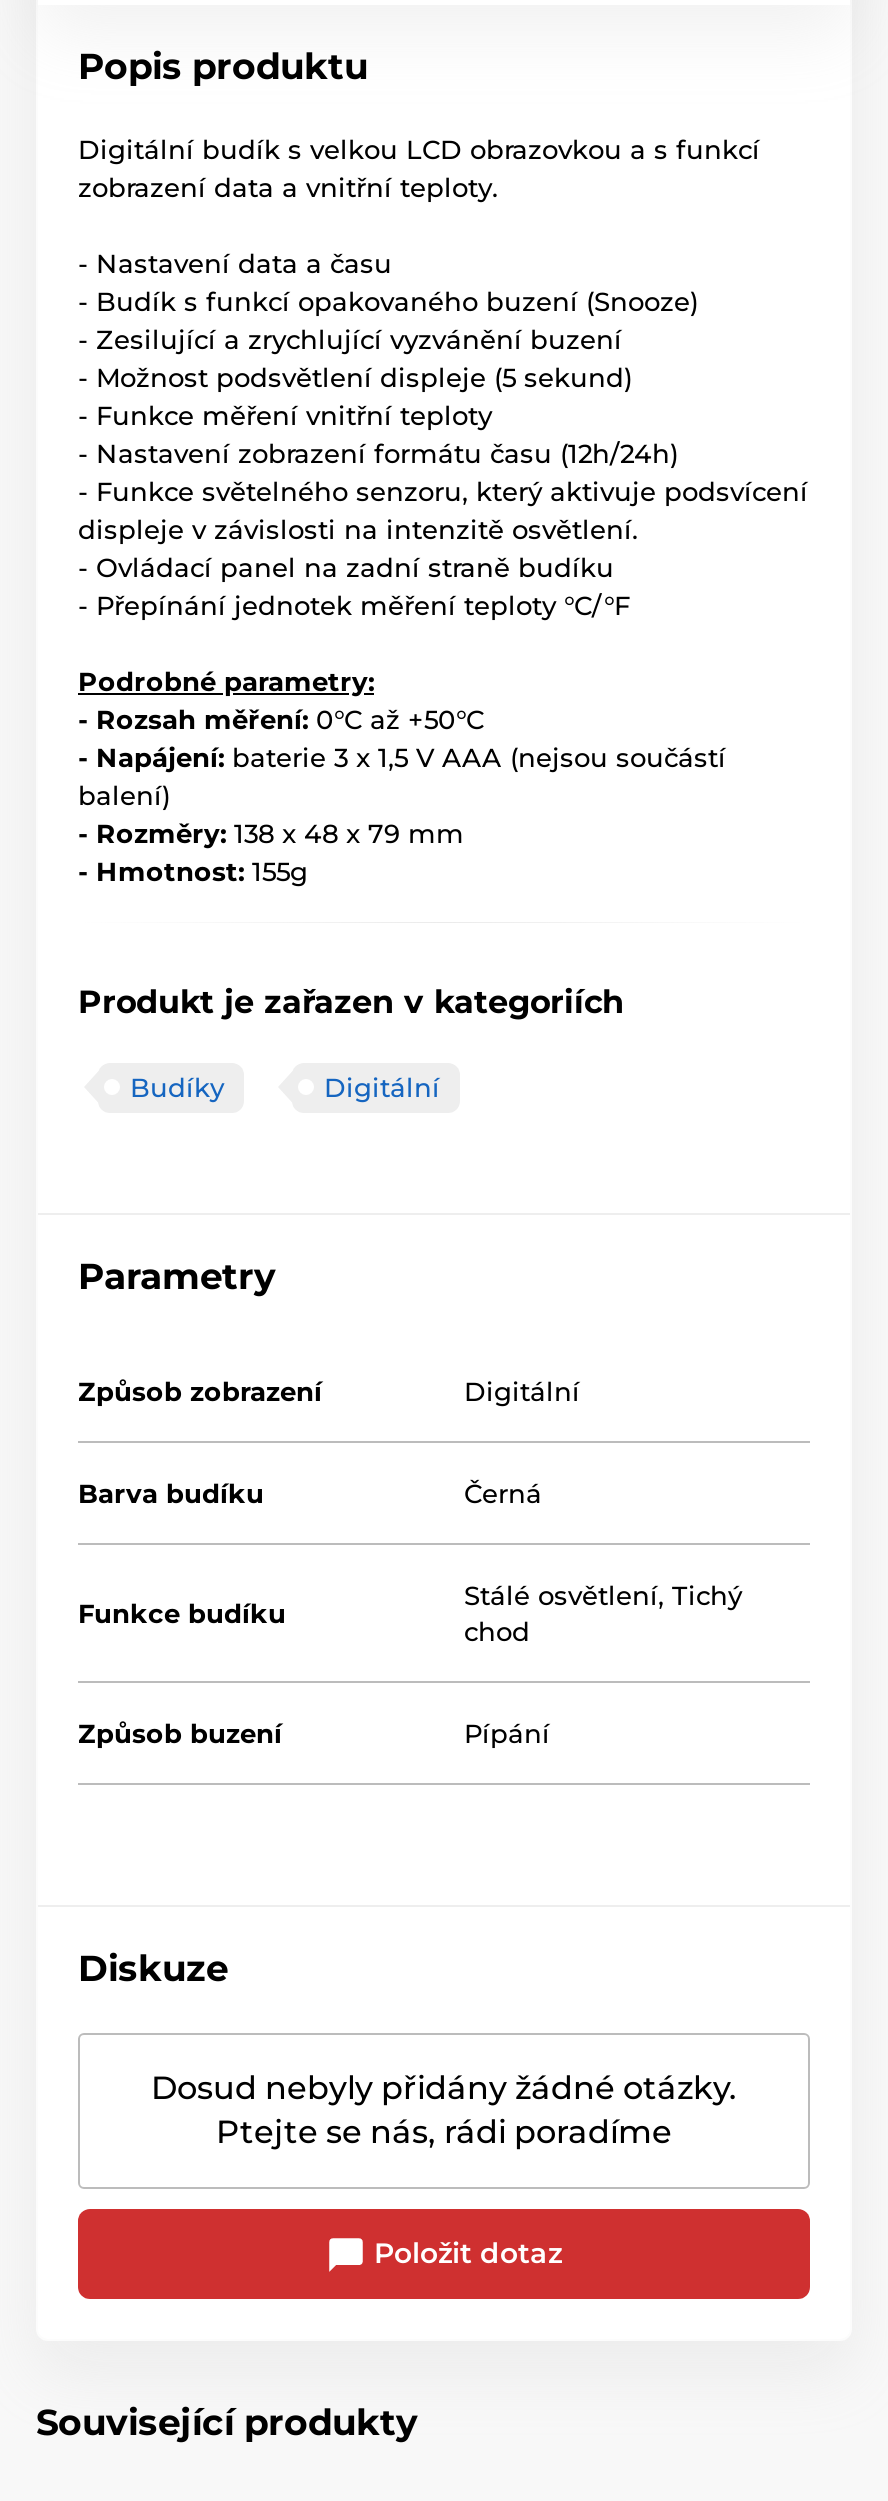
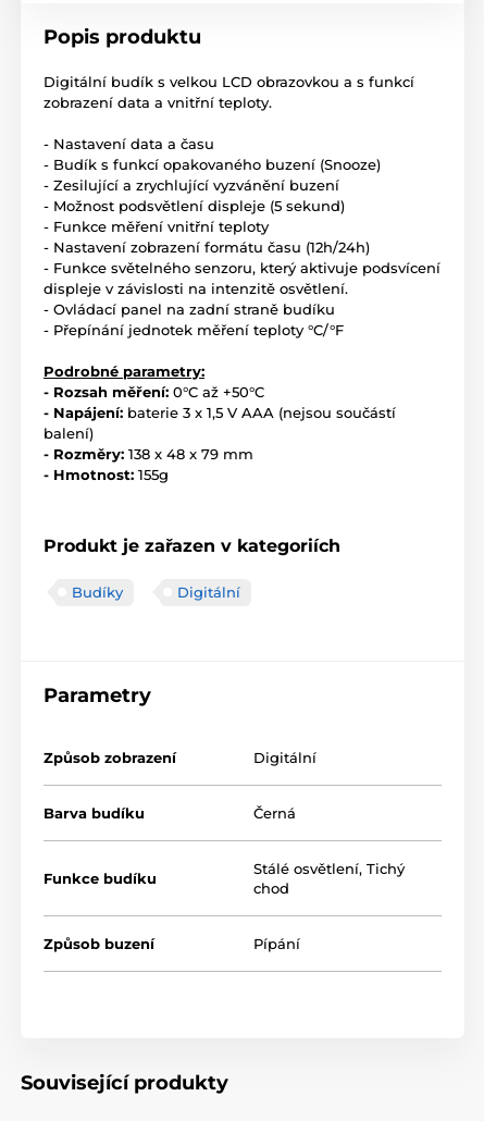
- Diskuze
- Dosud nebyly přidány žádné otázky.
- Ptejte se nás, rádi poradíme
- Položit dotaz
